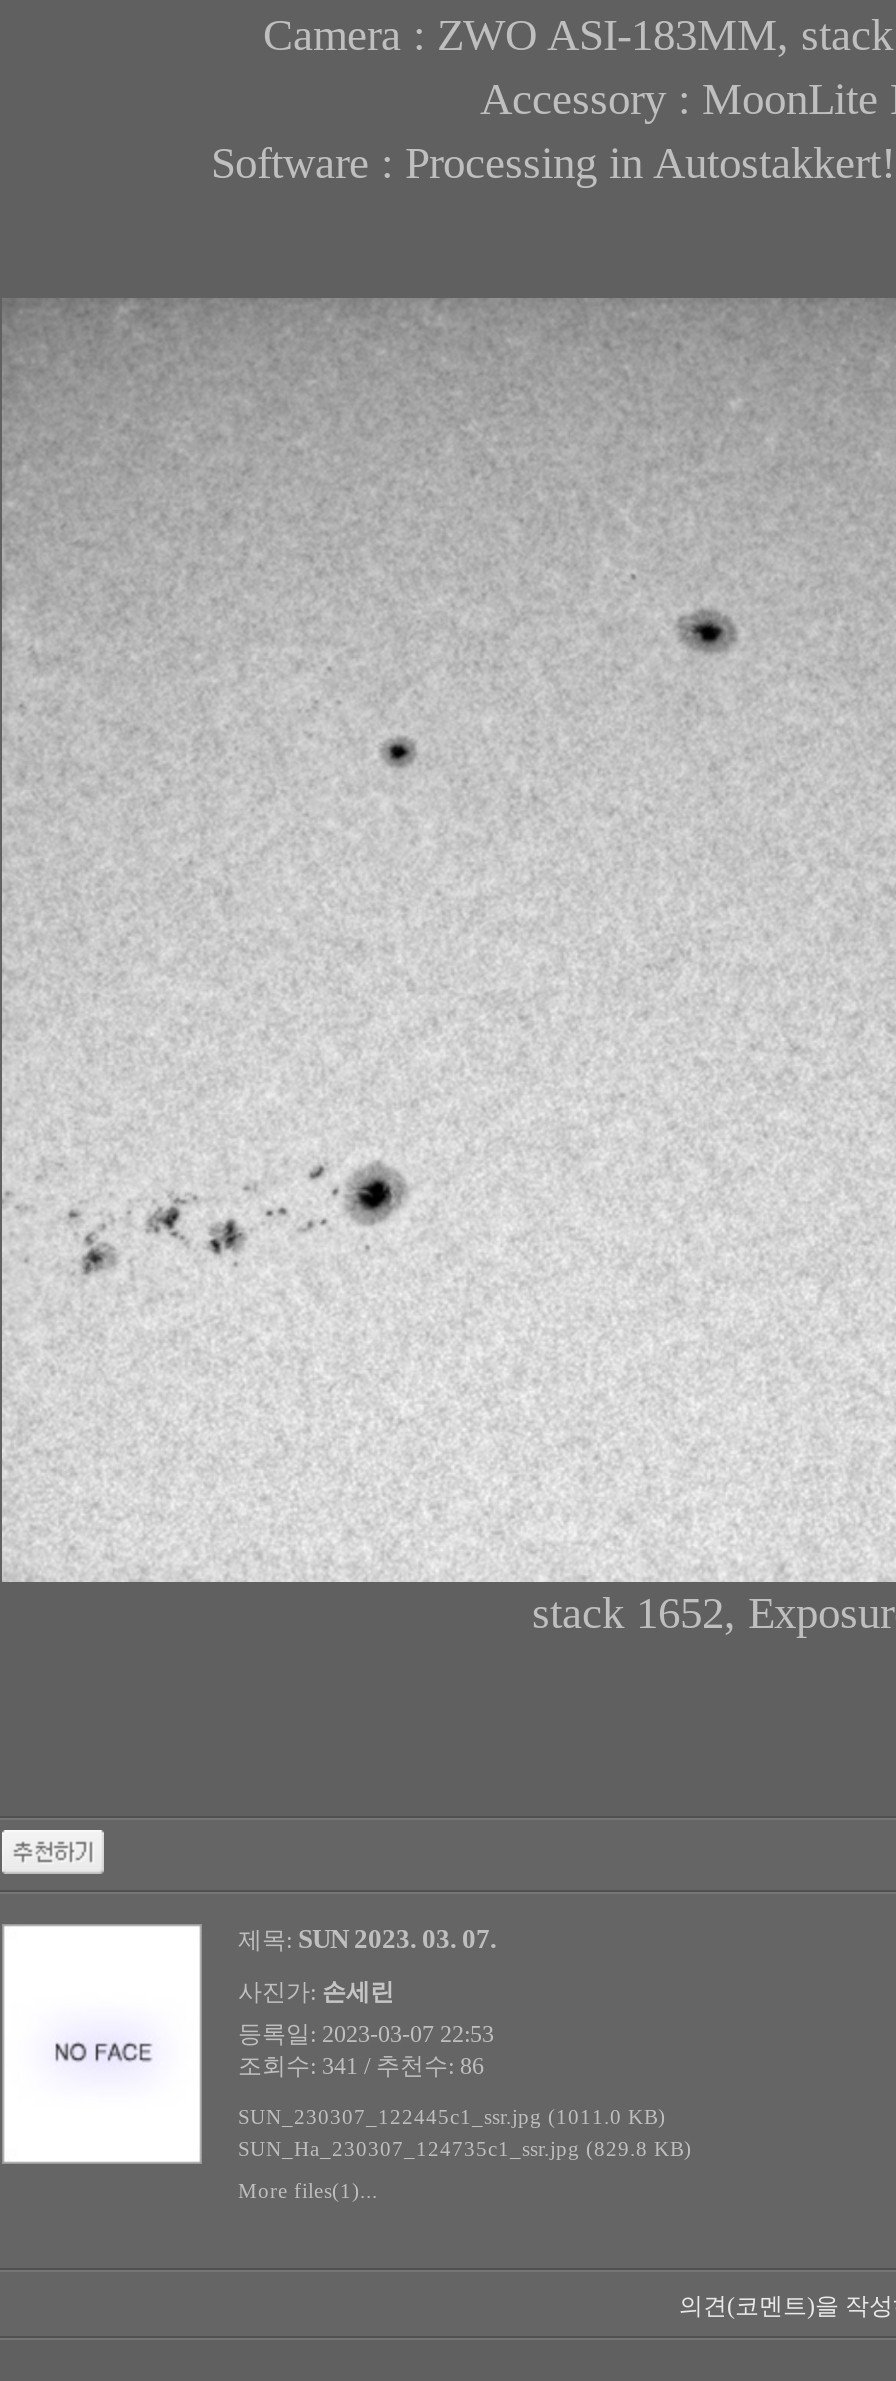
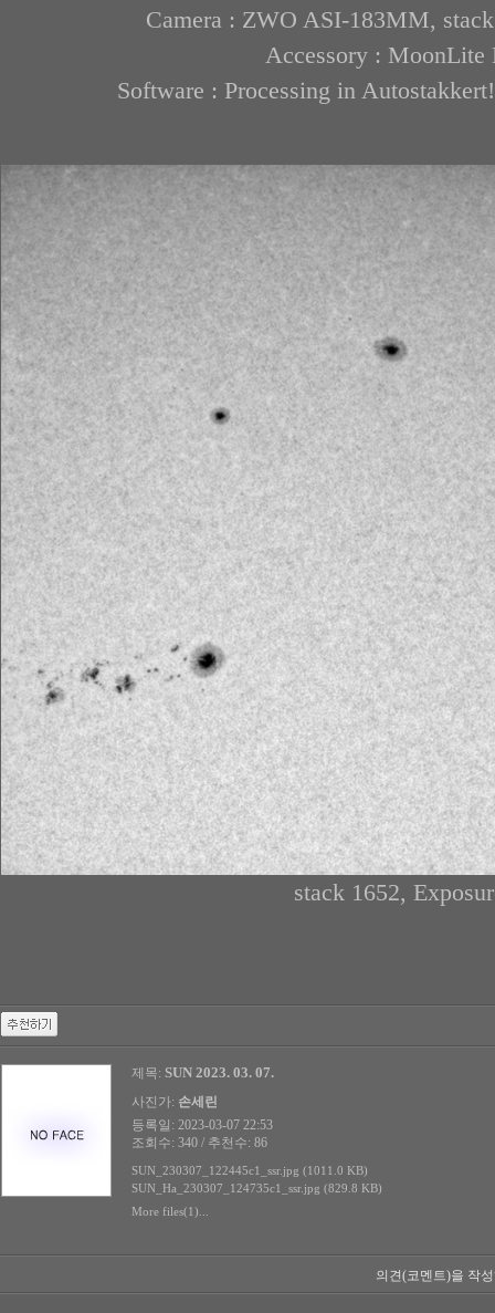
- 조회수: 341 / 추천수: 86
+ 조회수: 340 / 추천수: 86
